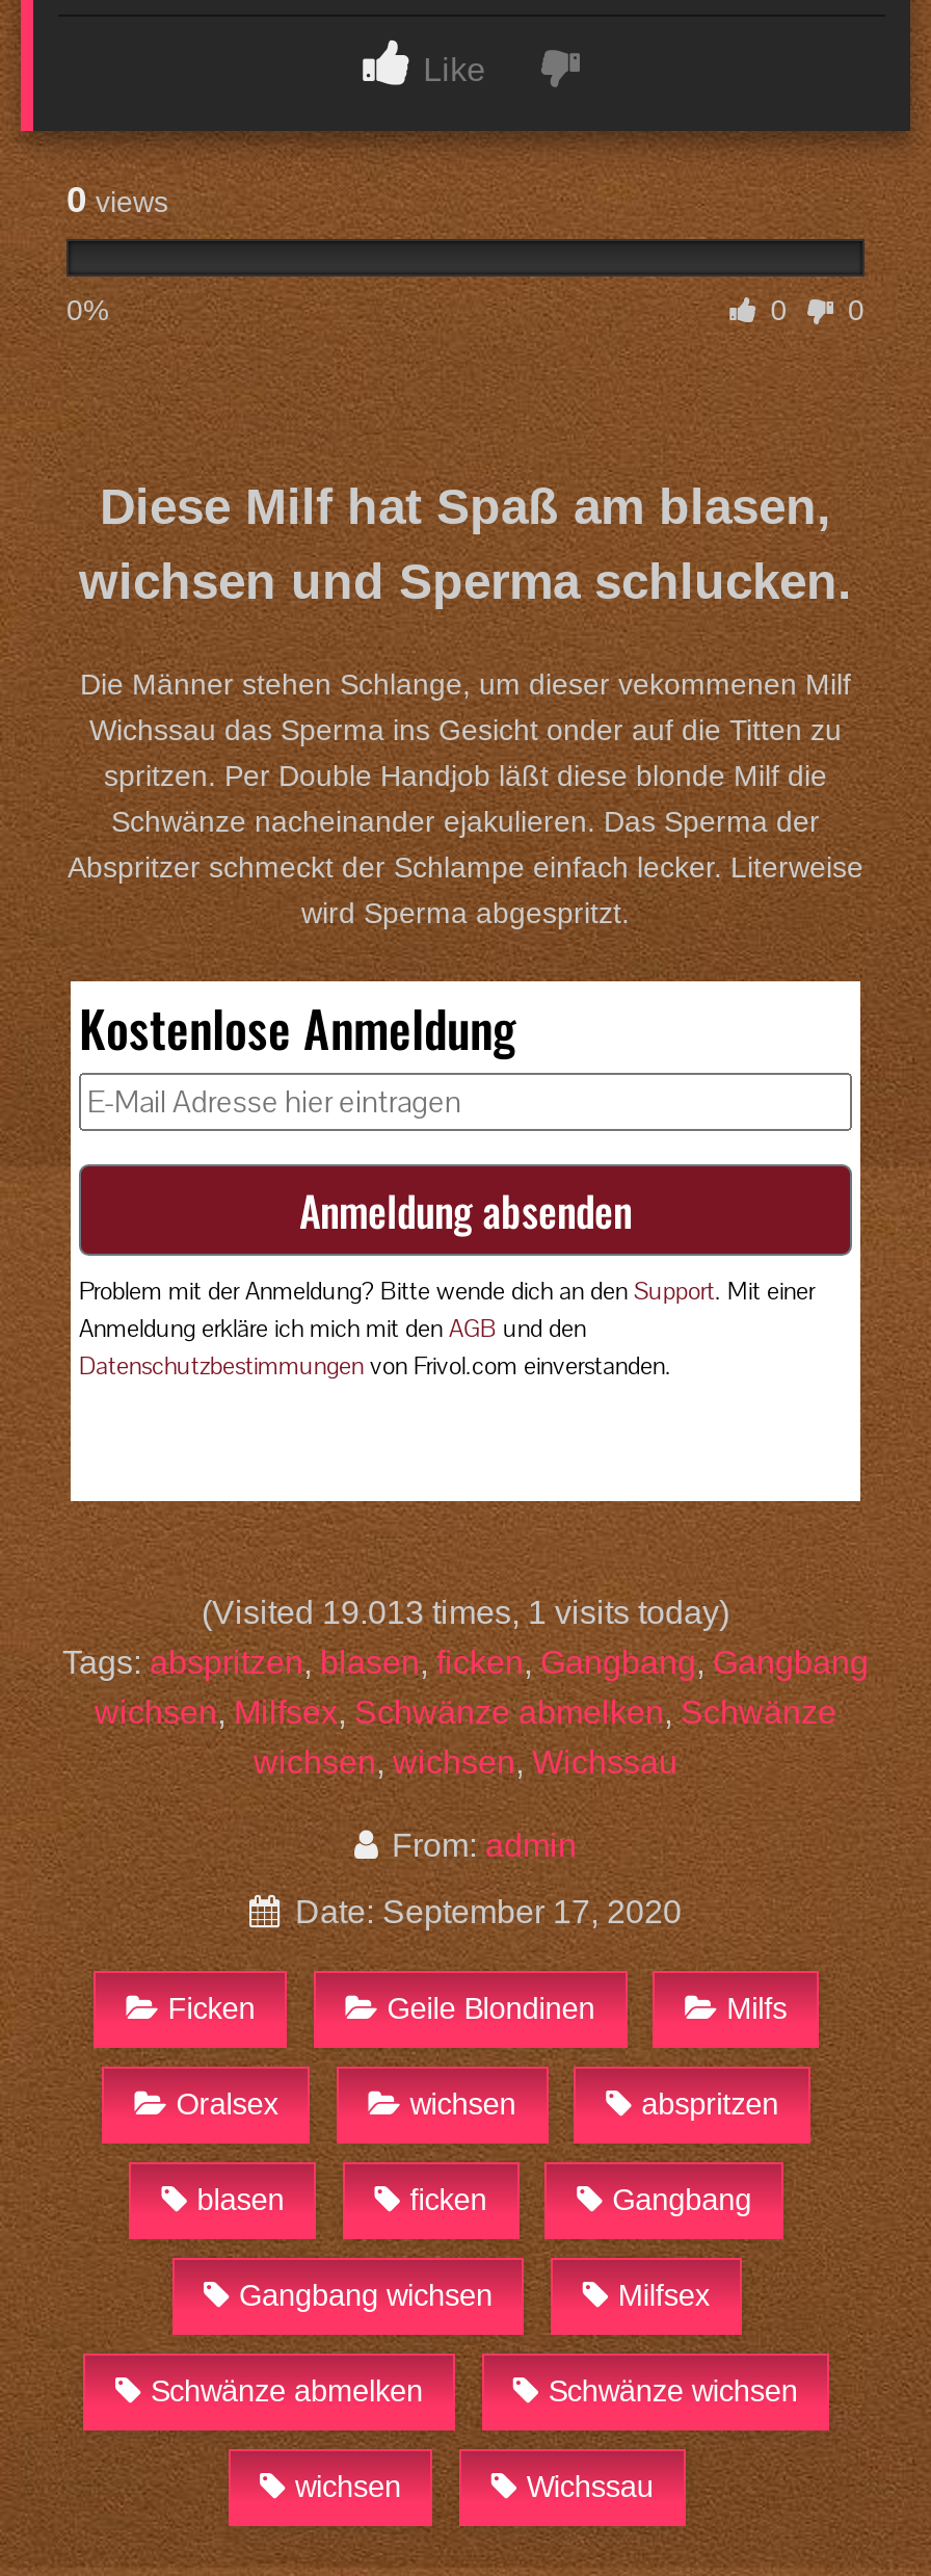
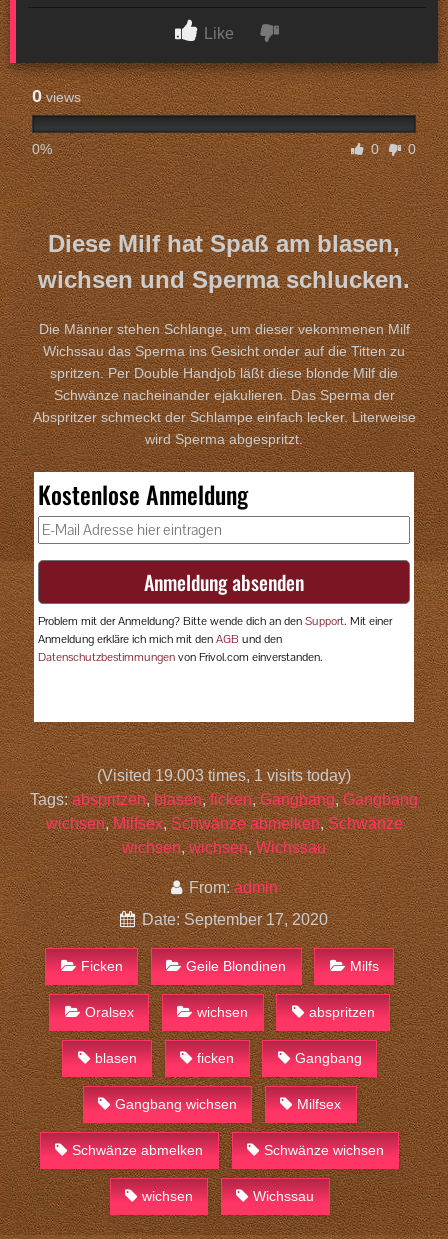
- (Visited 19.013 times, 1 visits today)
+ (Visited 19.003 times, 1 visits today)
